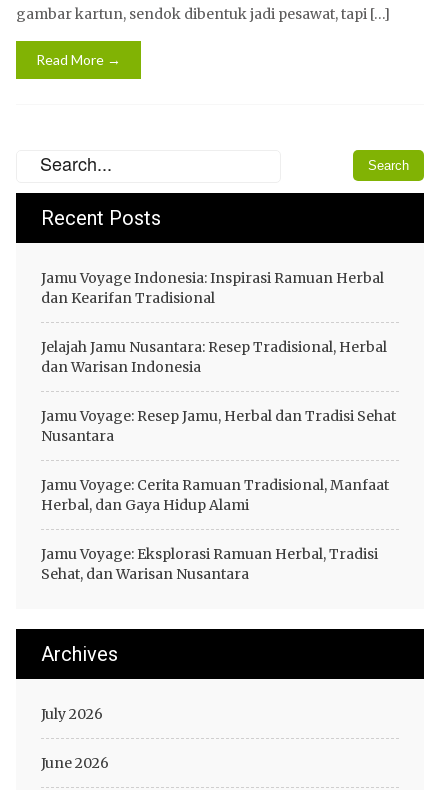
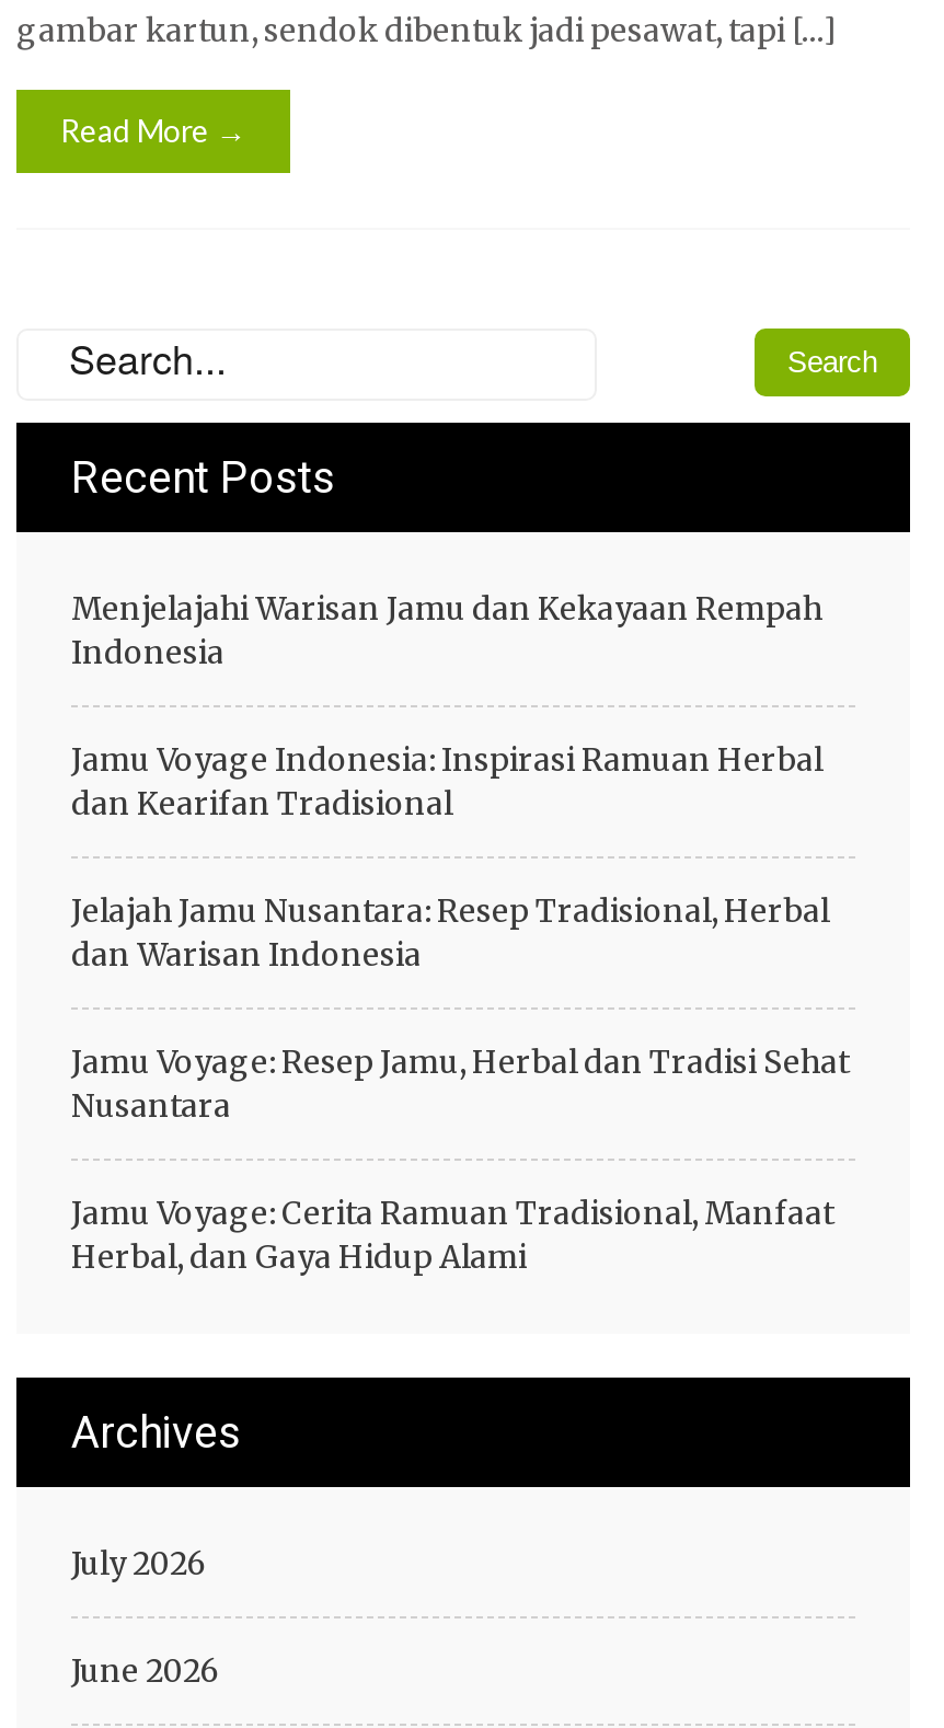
+ Menjelajahi Warisan Jamu dan Kekayaan Rempah
+ Indonesia

moved down: Jamu Voyage Indonesia: Inspirasi Ramuan Herbal | dan Kearifan Tradisional | Jelajah Jamu Nusantara: Resep Tradisional, Herbal | dan Warisan Indonesia | Jamu Voyage: Resep Jamu, Herbal dan Tradisi Sehat | Nusantara | Jamu Voyage: Cerita Ramuan Tradisional, Manfaat | Herbal, dan Gaya Hidup Alami

- Jamu Voyage: Eksplorasi Ramuan Herbal, Tradisi
- Sehat, dan Warisan Nusantara
